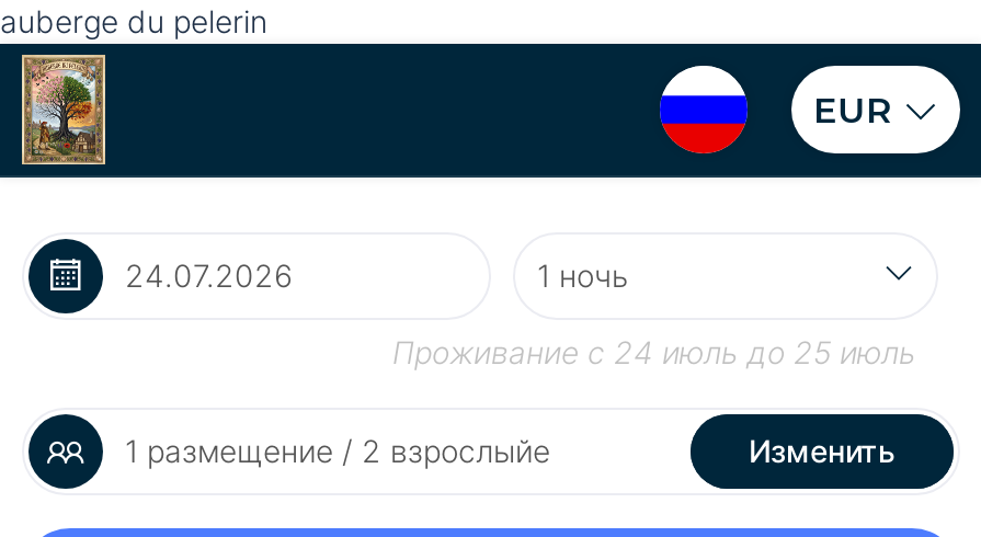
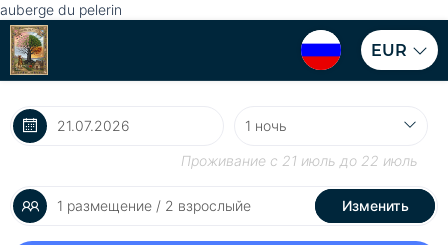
- Проживание с 24 июль до 25 июль
+ Проживание с 21 июль до 22 июль
